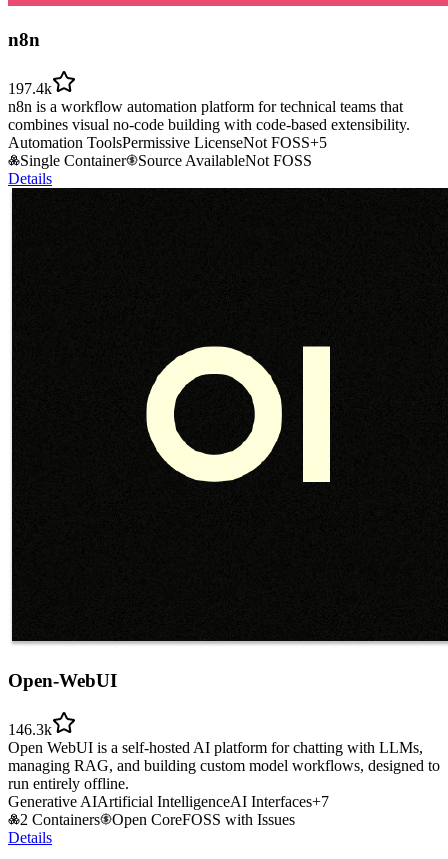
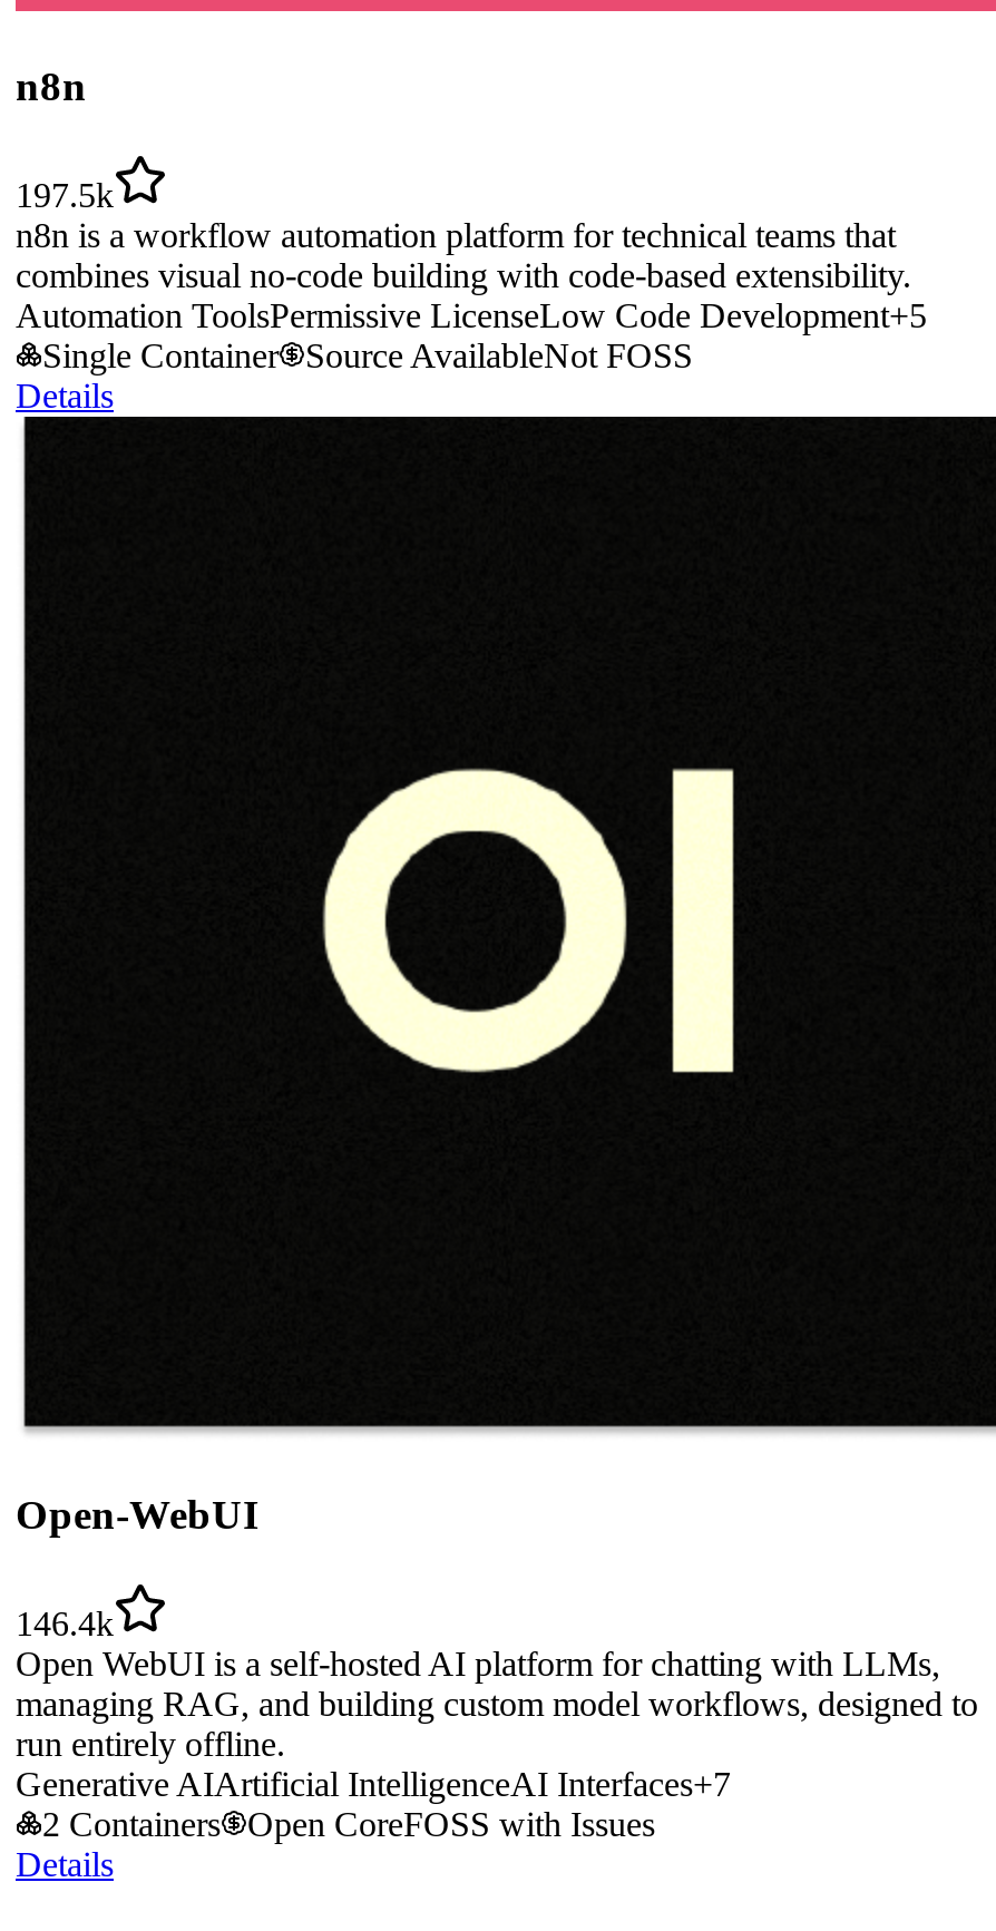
- 197.4k
+ 197.5k

- Automation ToolsPermissive LicenseNot FOSS+5
+ Automation ToolsPermissive LicenseLow Code Development+5

- 146.3k
+ 146.4k
